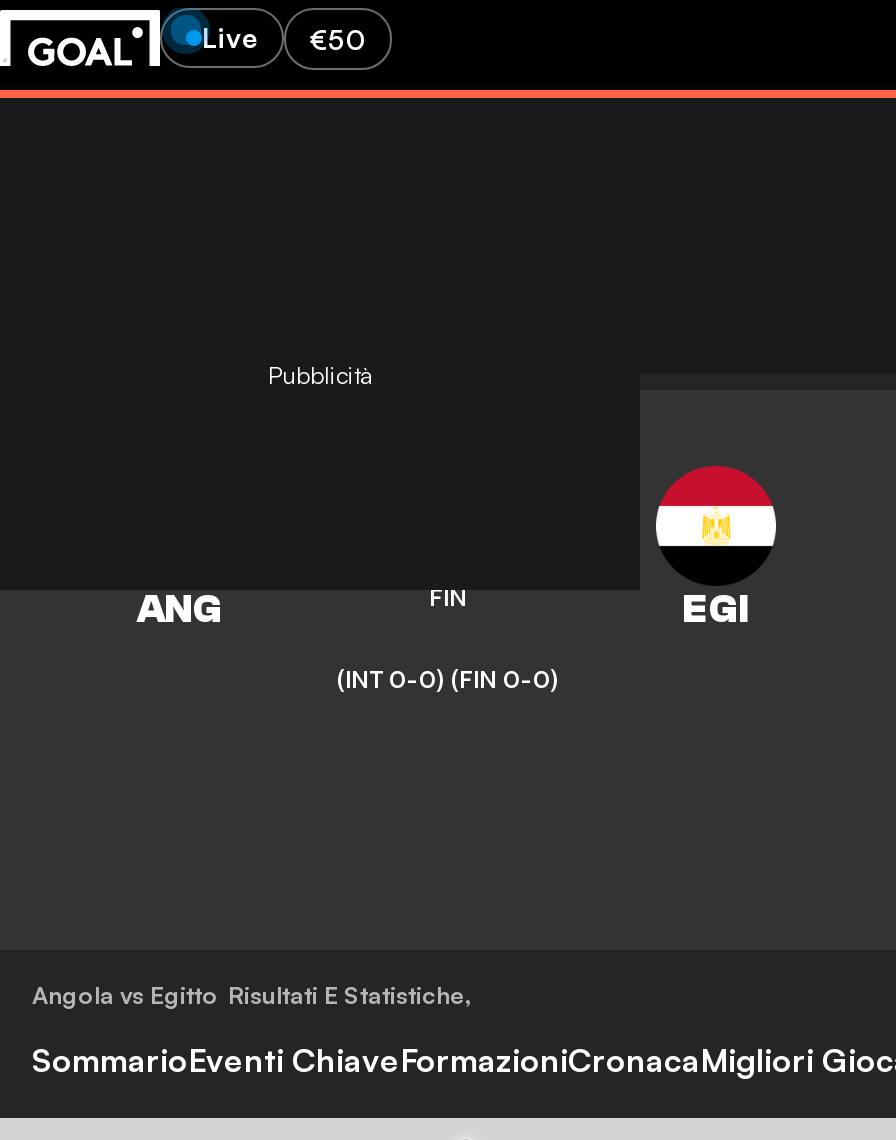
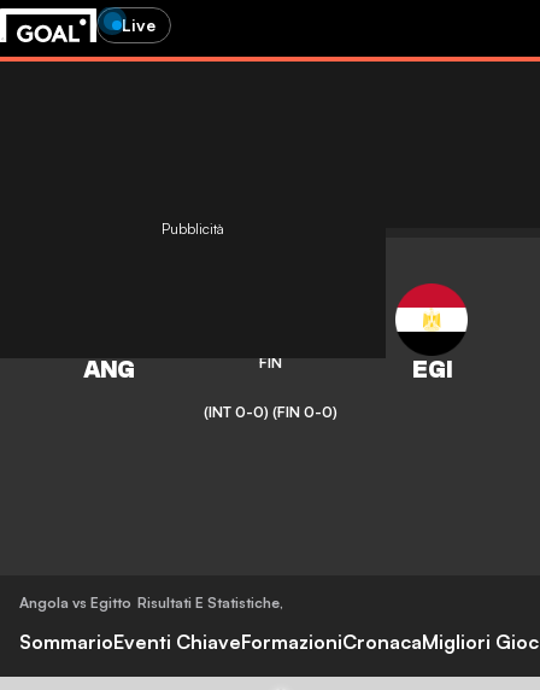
- €50
